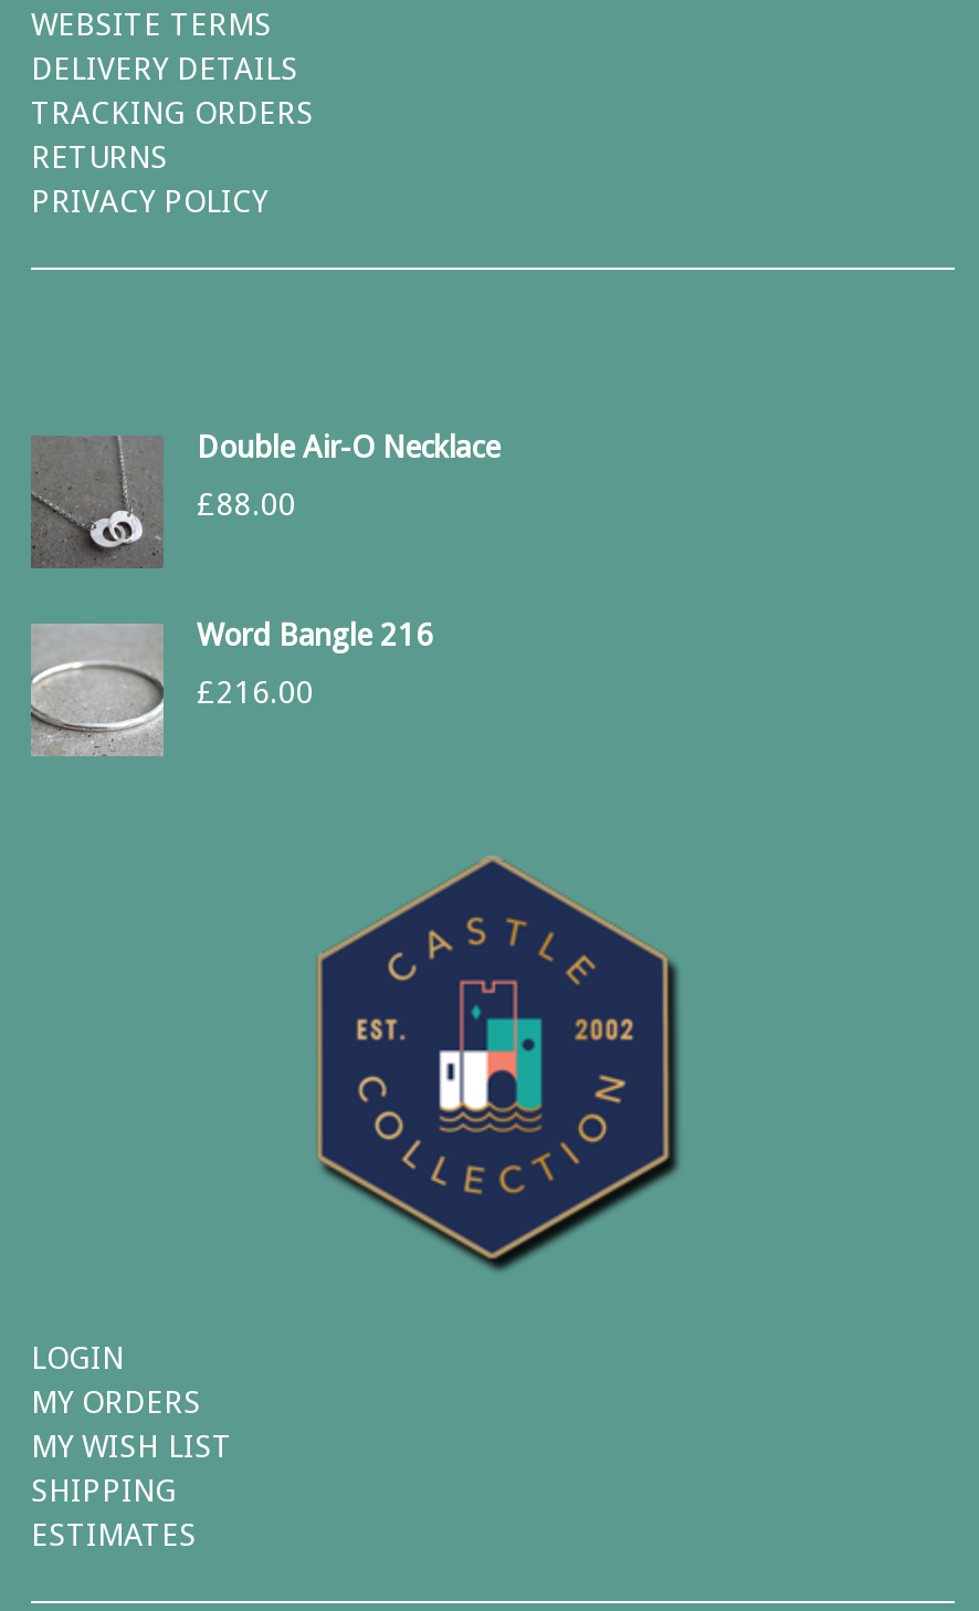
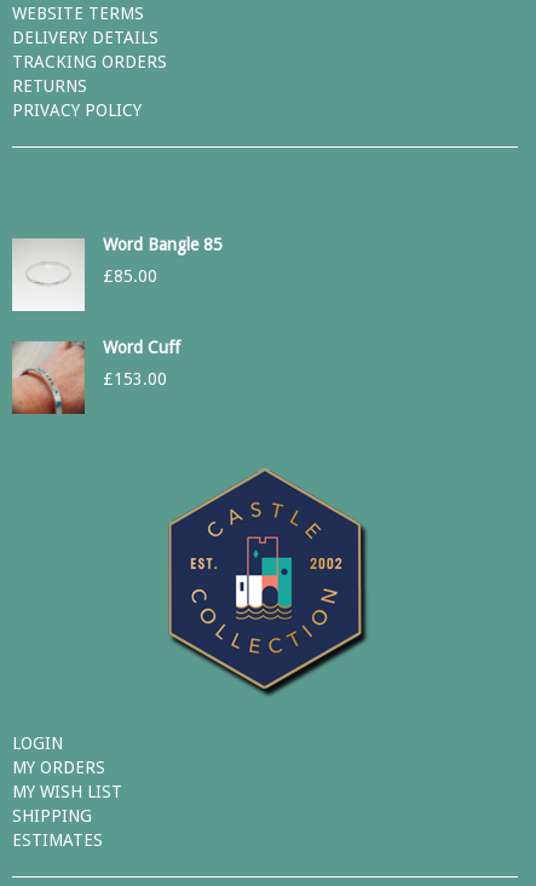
- [image]
- Double Air-O Necklace
+ [image]
+ Word Bangle 85

- £88.00
+ £85.00

- [image]
- Word Bangle 216
+ [image]
+ Word Cuff

- £216.00
+ £153.00
